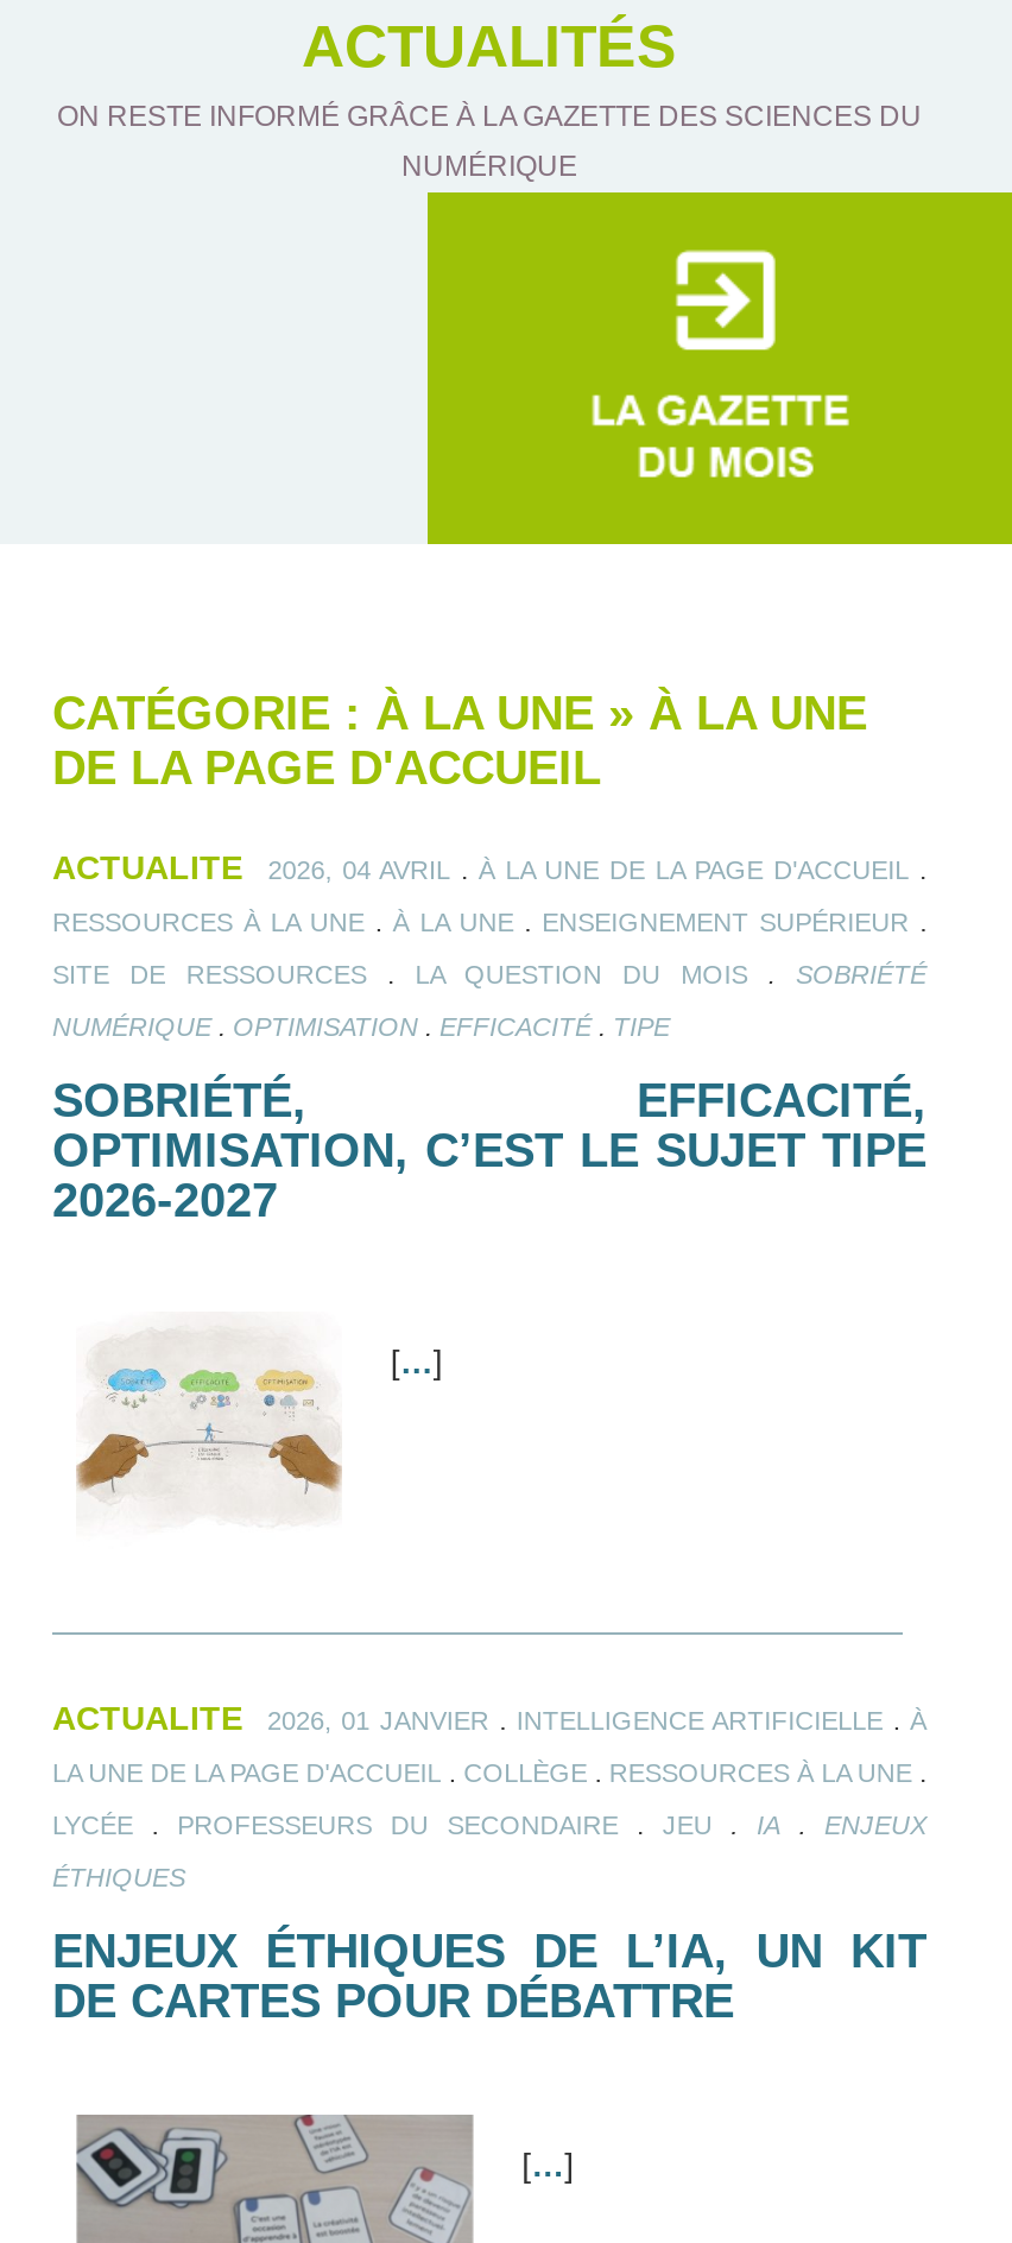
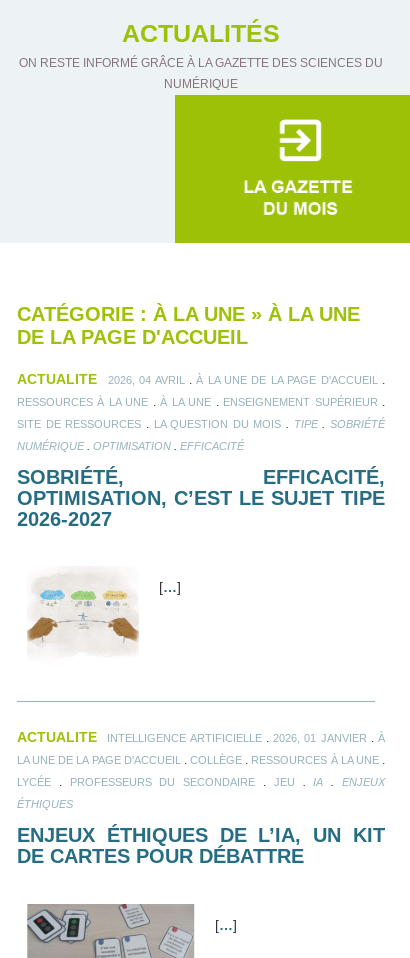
- SITE DE RESSOURCES. LA QUESTION DU MOIS. SOBRIÉTÉ
+ SITE DE RESSOURCES. LA QUESTION DU MOIS. TIPE. SOBRIÉTÉ

- NUMÉRIQUE. OPTIMISATION. EFFICACITÉ. TIPE
+ NUMÉRIQUE. OPTIMISATION. EFFICACITÉ

- 2026, 01 JANVIER. INTELLIGENCE ARTIFICIELLE. À
+ INTELLIGENCE ARTIFICIELLE. 2026, 01 JANVIER. À
